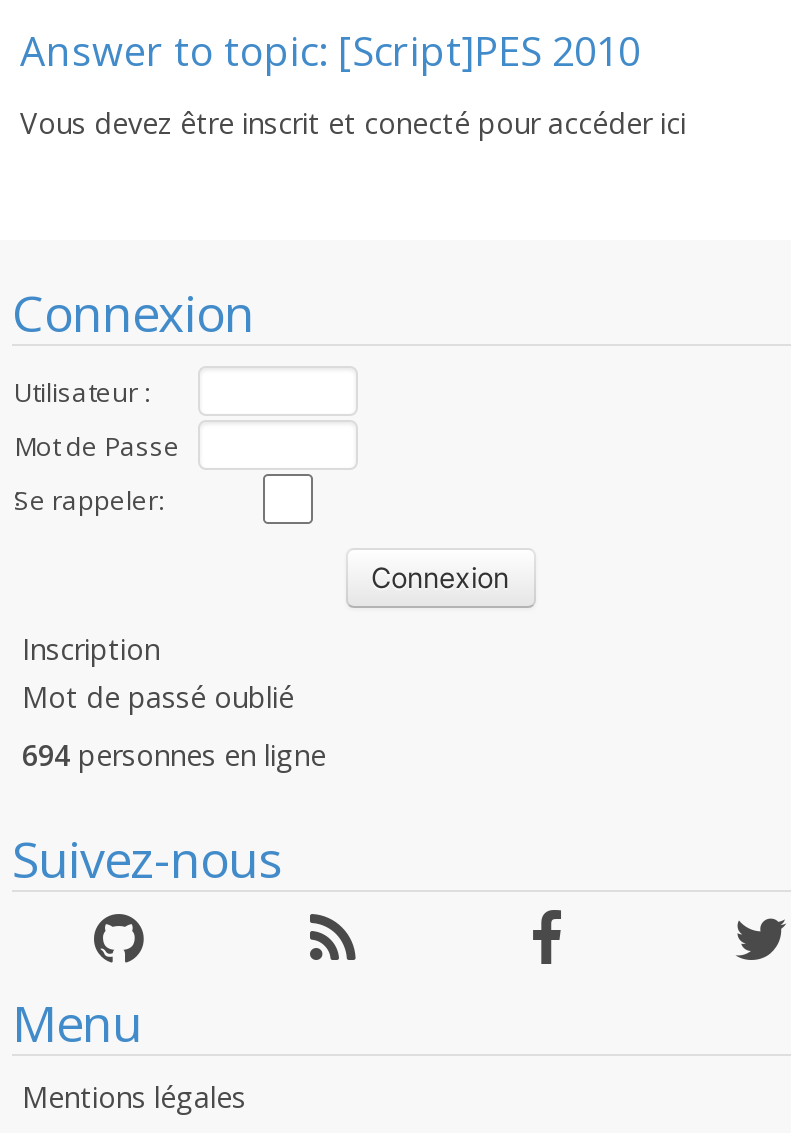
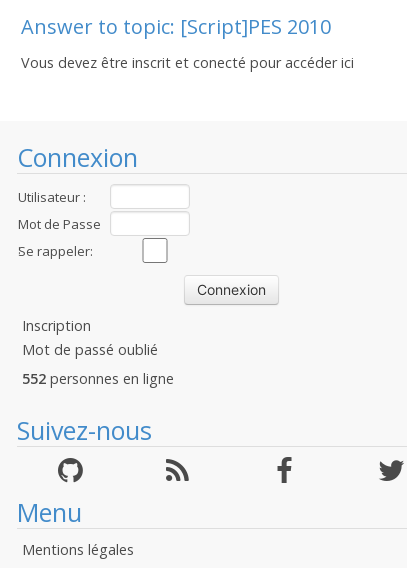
- 694 personnes en ligne
+ 552 personnes en ligne
